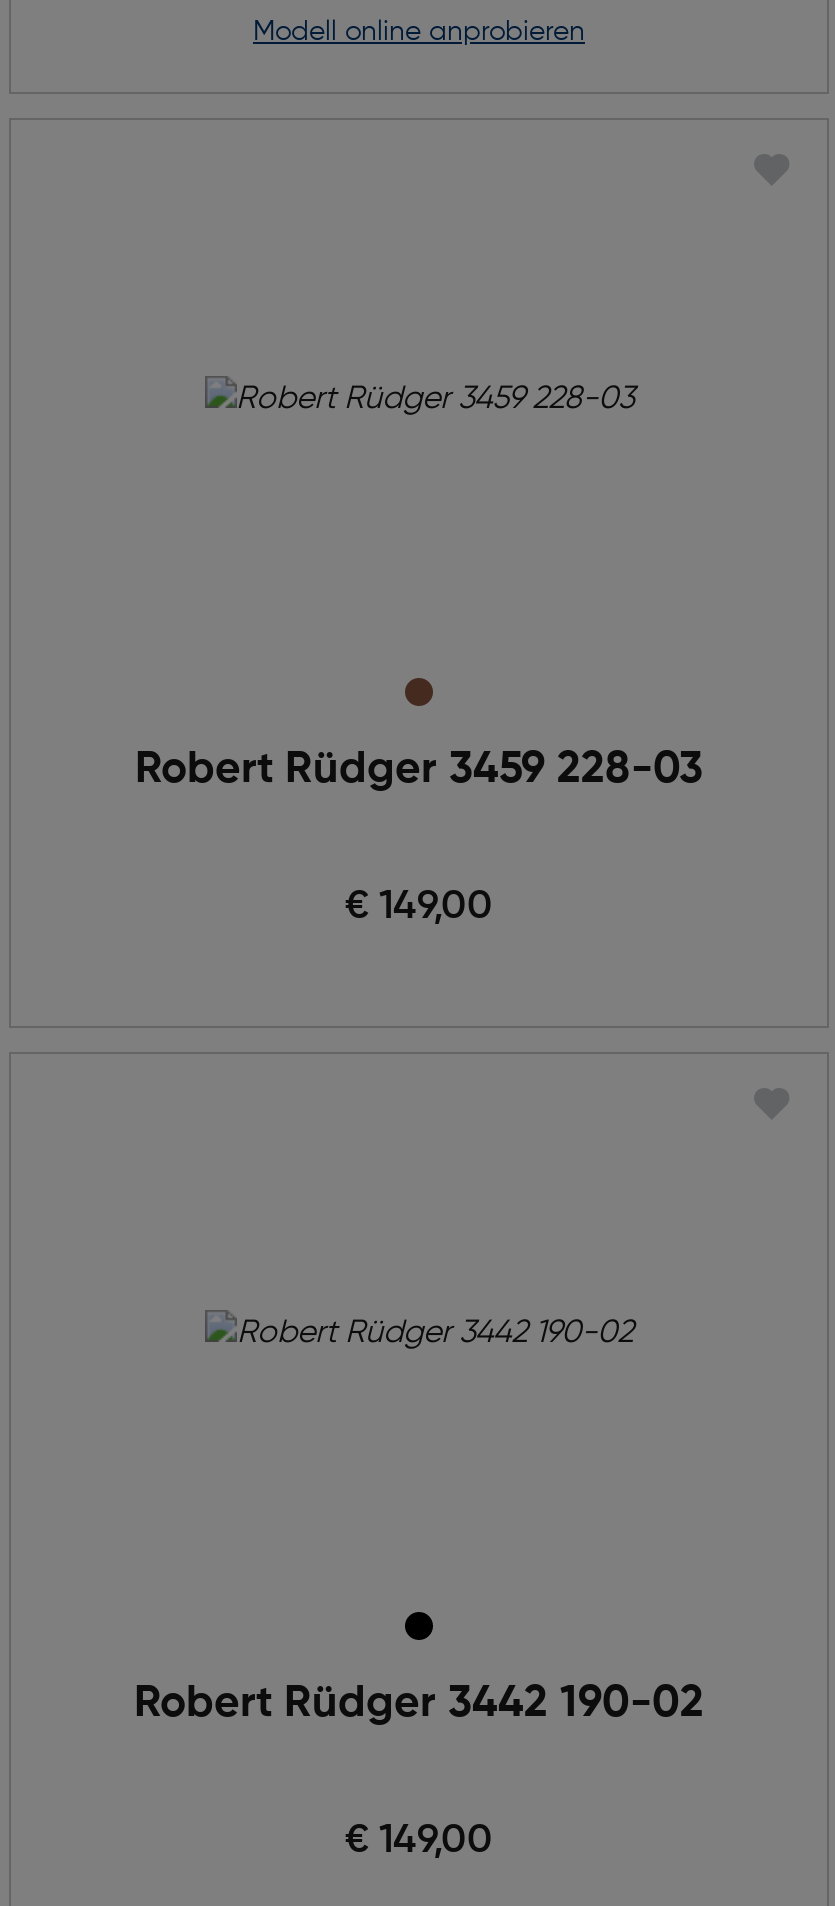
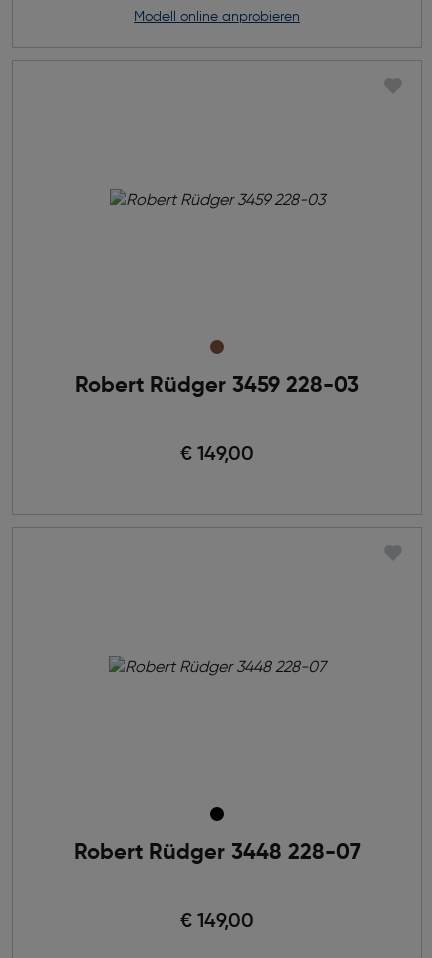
- Robert Rüdger 3442 190-02
+ Robert Rüdger 3448 228-07
